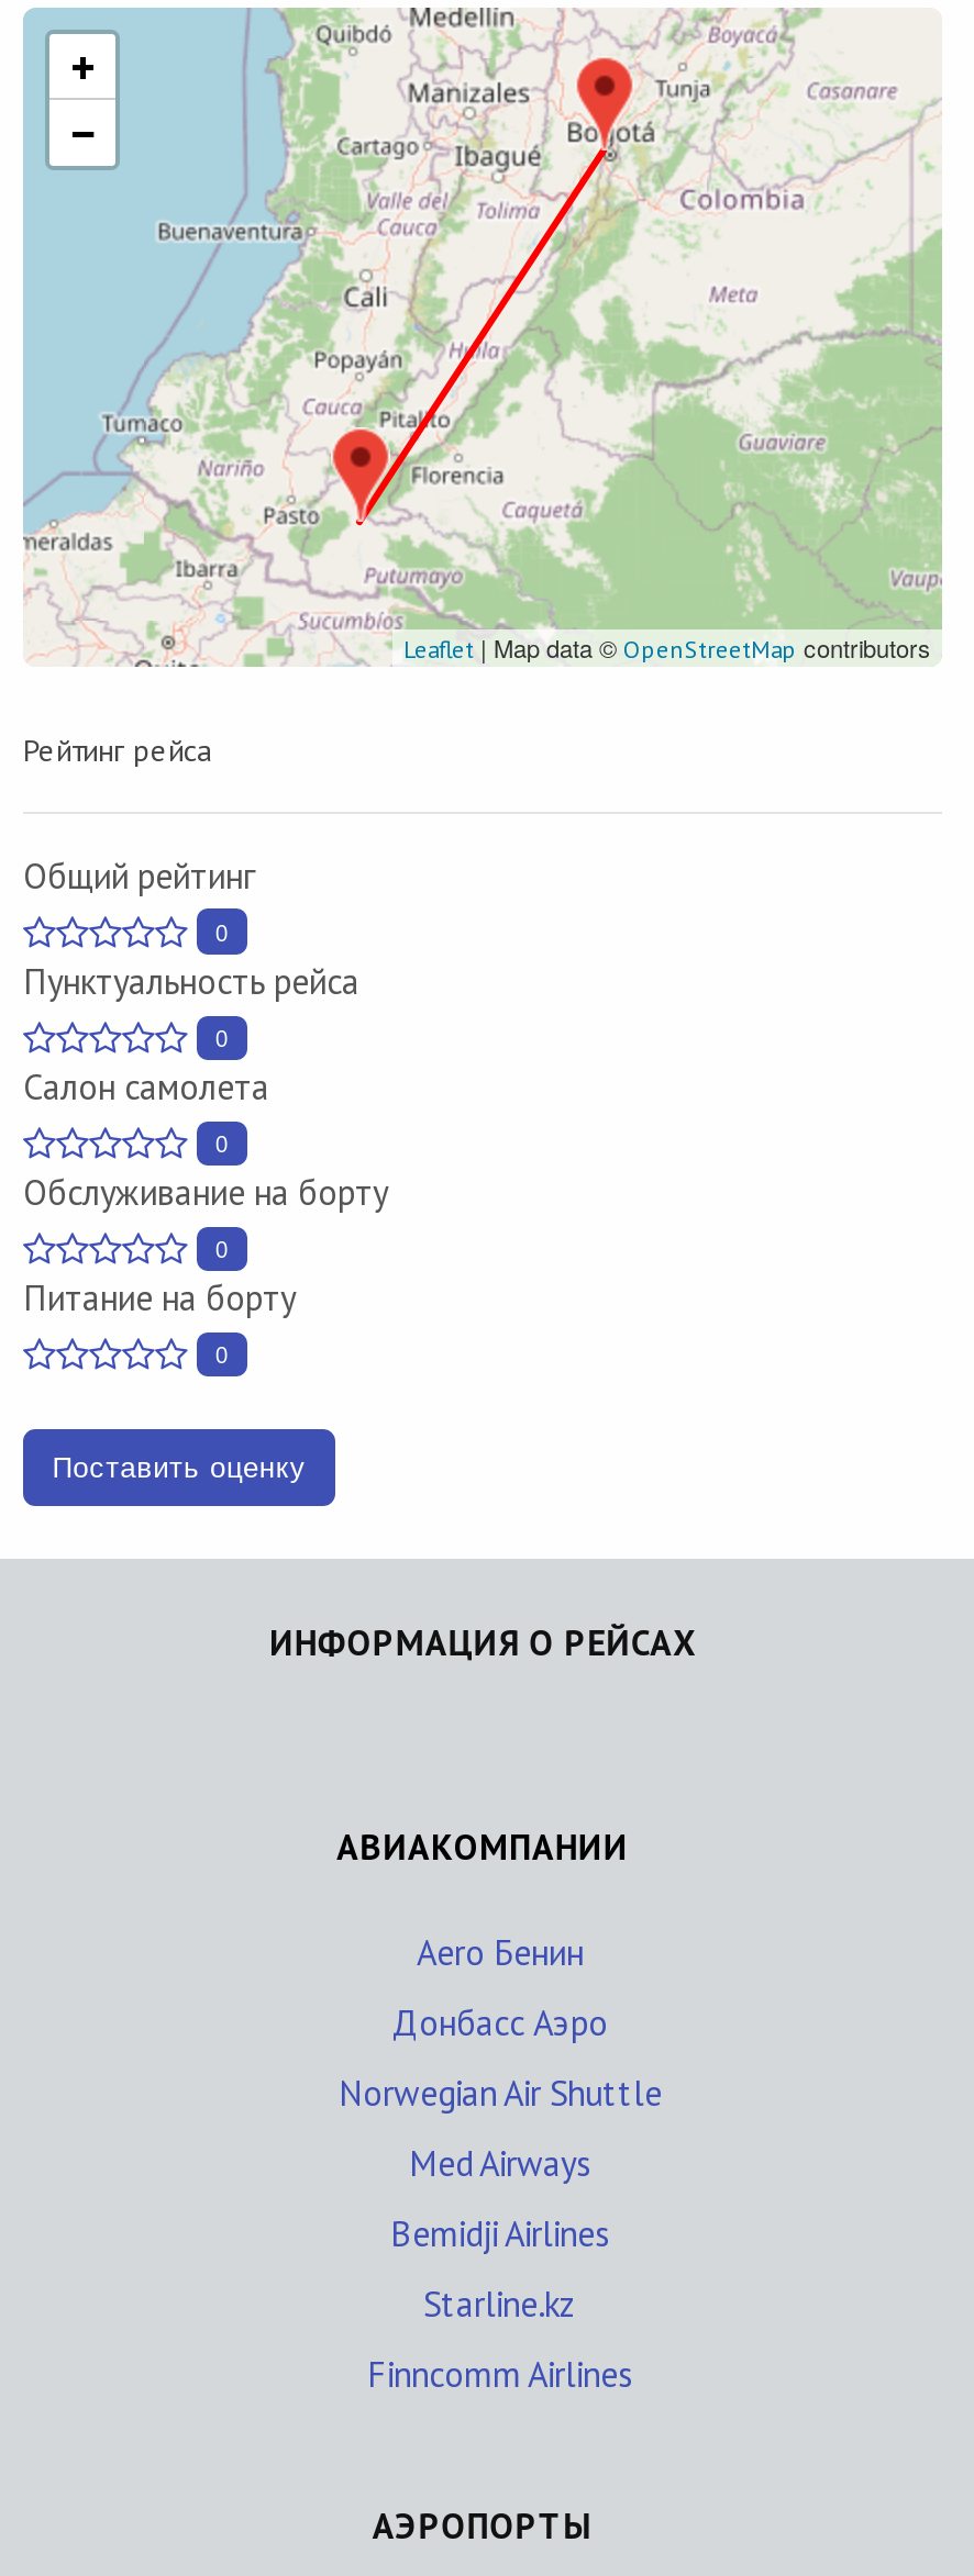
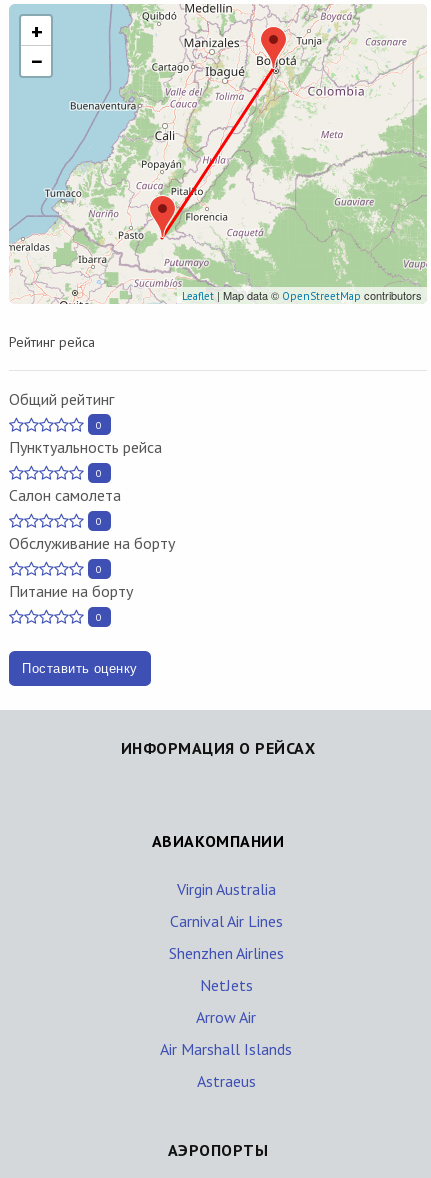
- Aero Бенин
+ Virgin Australia

- Донбасс Аэро
+ Carnival Air Lines

- Norwegian Air Shuttle
+ Shenzhen Airlines

- Med Airways
+ NetJets

- Bemidji Airlines
+ Arrow Air

- Starline.kz
+ Air Marshall Islands

- Finncomm Airlines
+ Astraeus
